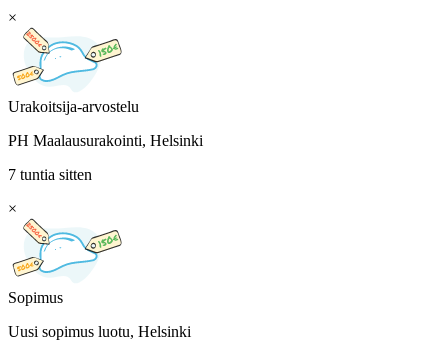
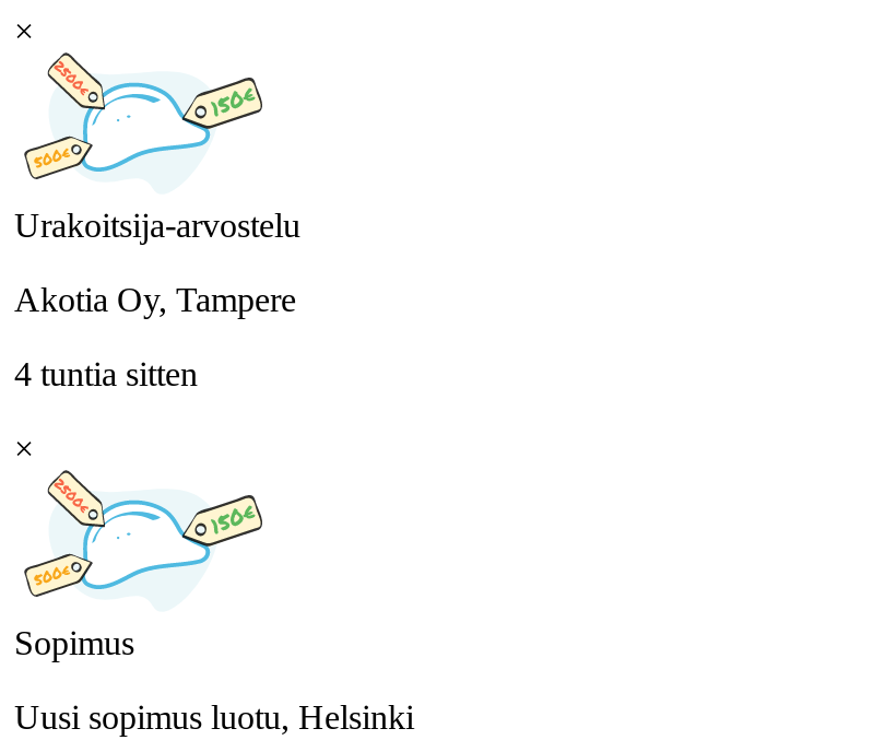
- PH Maalausurakointi, Helsinki
+ Akotia Oy, Tampere

- 7 tuntia sitten
+ 4 tuntia sitten
